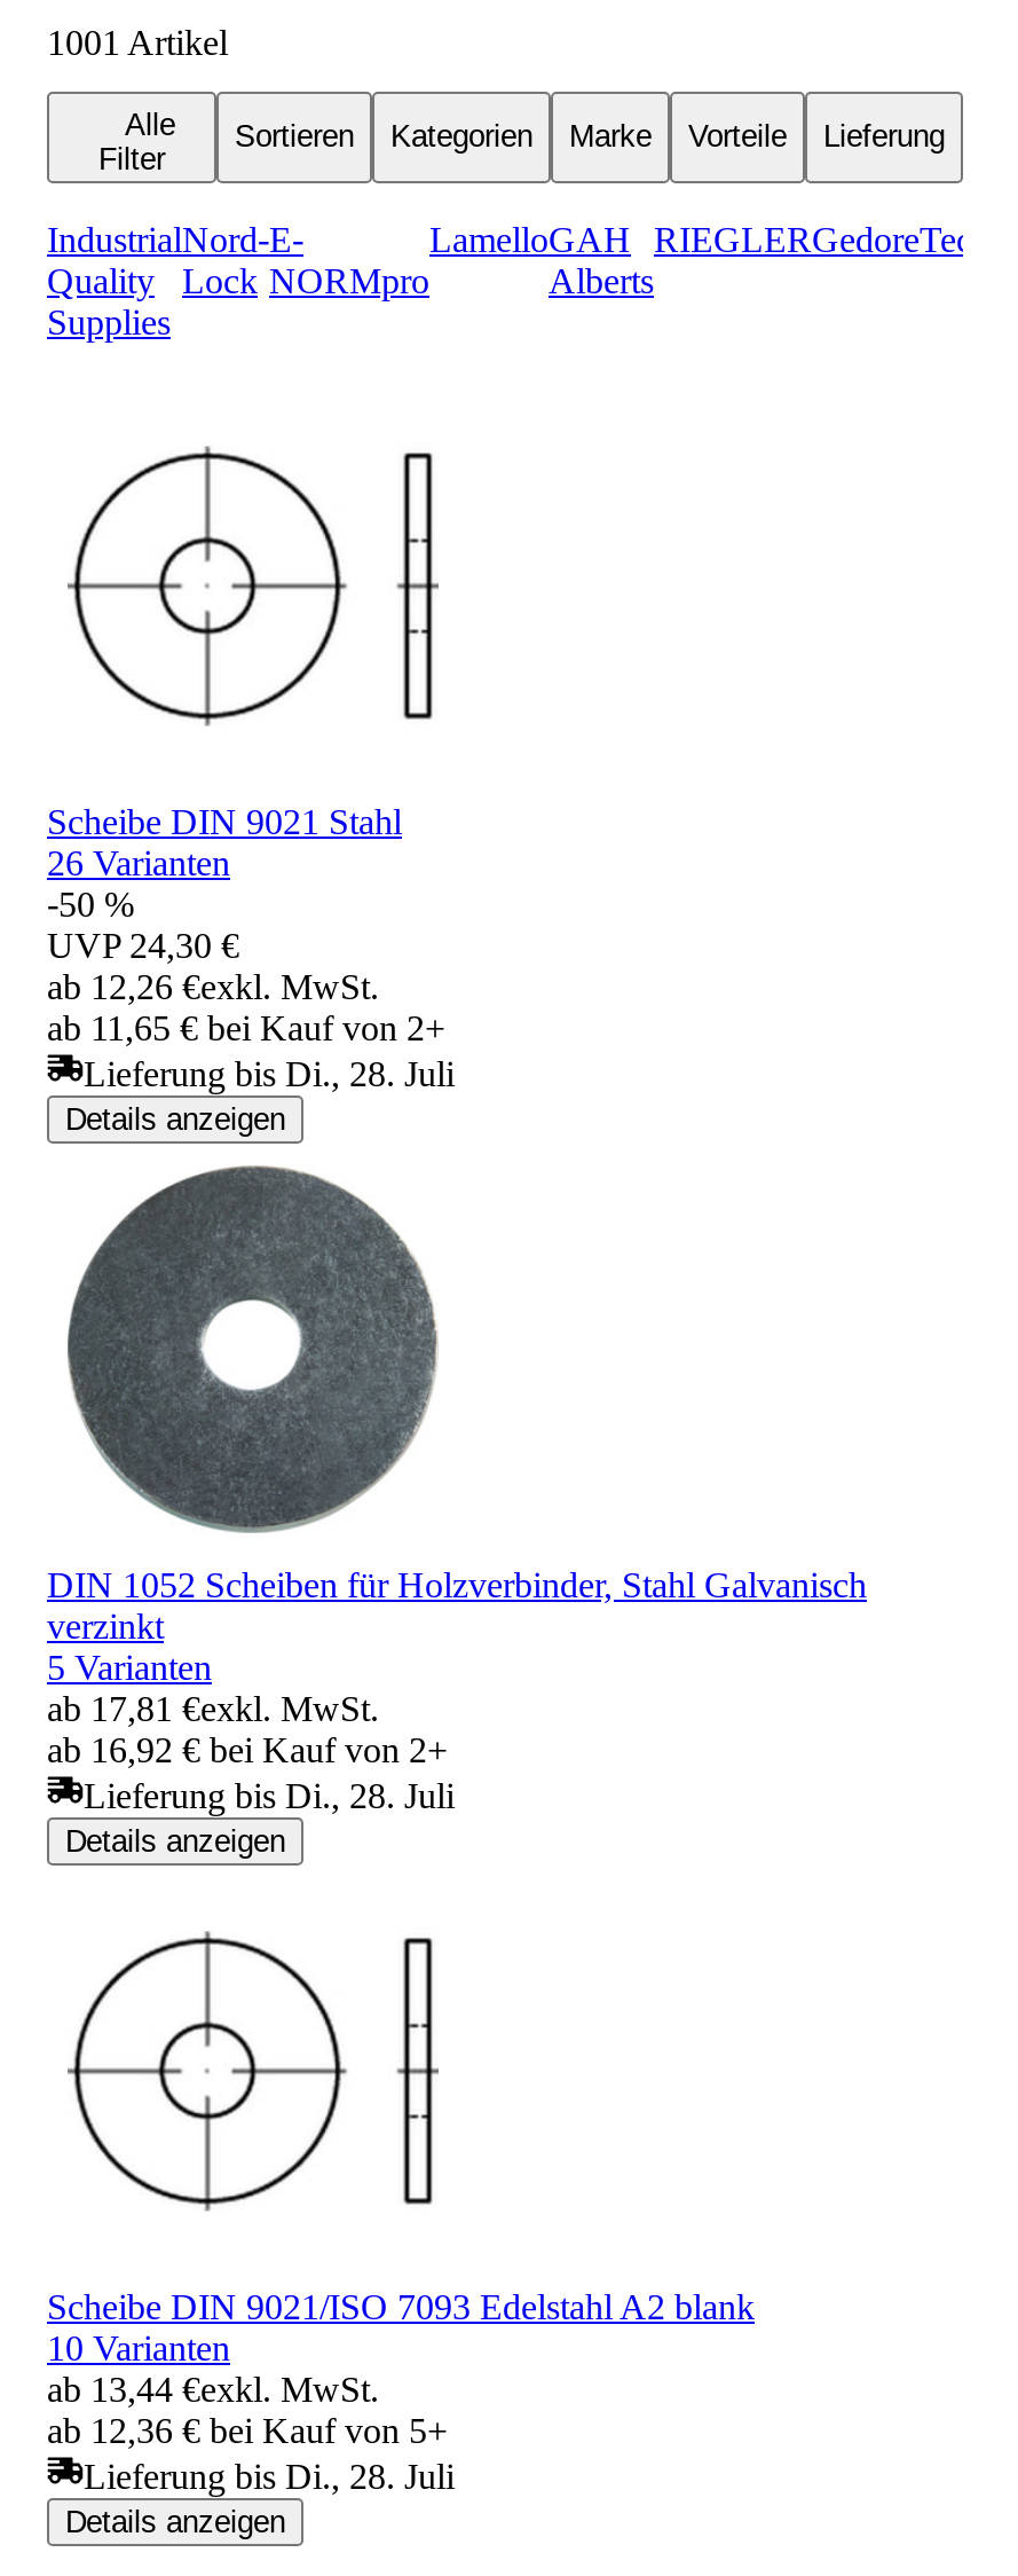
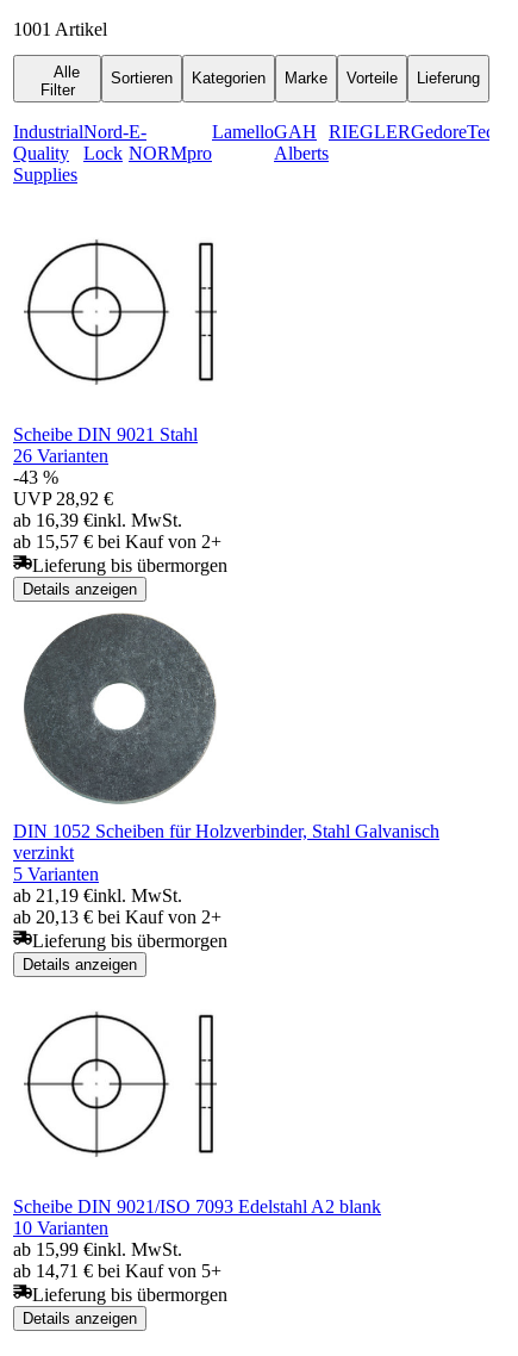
- -50 %
- UVP 24,30 €
- ab 12,26 €exkl. MwSt.
- ab 11,65 € bei Kauf von 2+
- Lieferung bis Di., 28. Juli
+ -43 %
+ UVP 28,92 €
+ ab 16,39 €inkl. MwSt.
+ ab 15,57 € bei Kauf von 2+
+ Lieferung bis übermorgen

- ab 17,81 €exkl. MwSt.
- ab 16,92 € bei Kauf von 2+
- Lieferung bis Di., 28. Juli
+ ab 21,19 €inkl. MwSt.
+ ab 20,13 € bei Kauf von 2+
+ Lieferung bis übermorgen

- ab 13,44 €exkl. MwSt.
- ab 12,36 € bei Kauf von 5+
- Lieferung bis Di., 28. Juli
+ ab 15,99 €inkl. MwSt.
+ ab 14,71 € bei Kauf von 5+
+ Lieferung bis übermorgen
